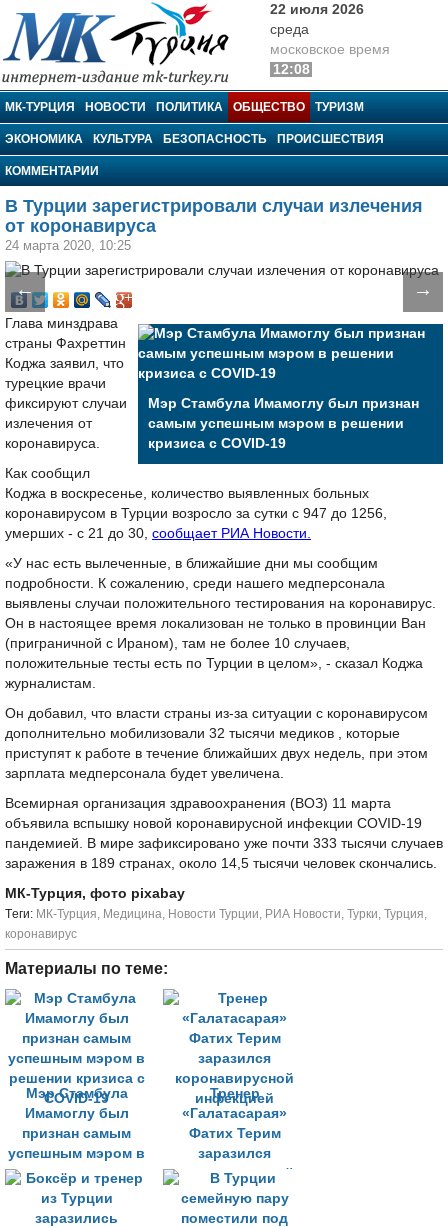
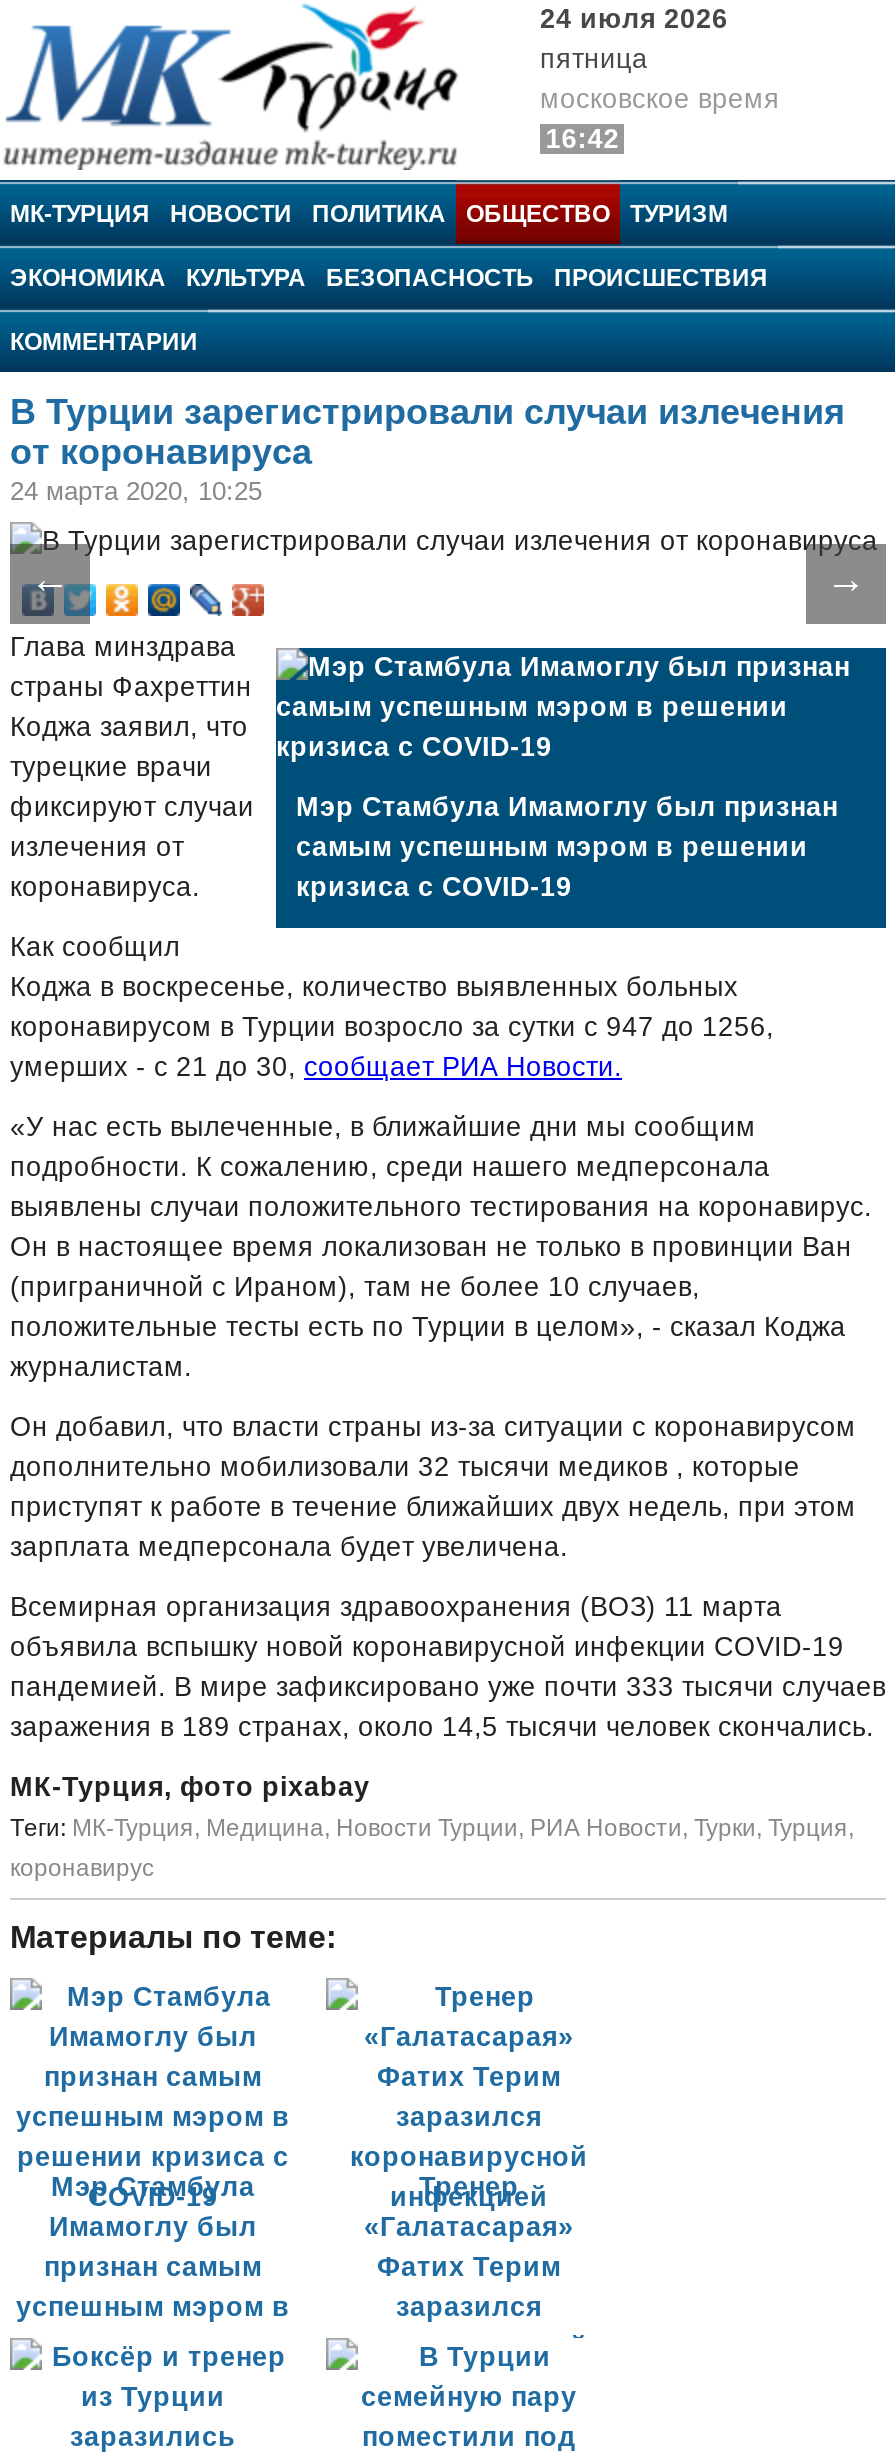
- 22 июля 2026
- среда
+ 24 июля 2026
+ пятница

- 12:08
+ 16:42
